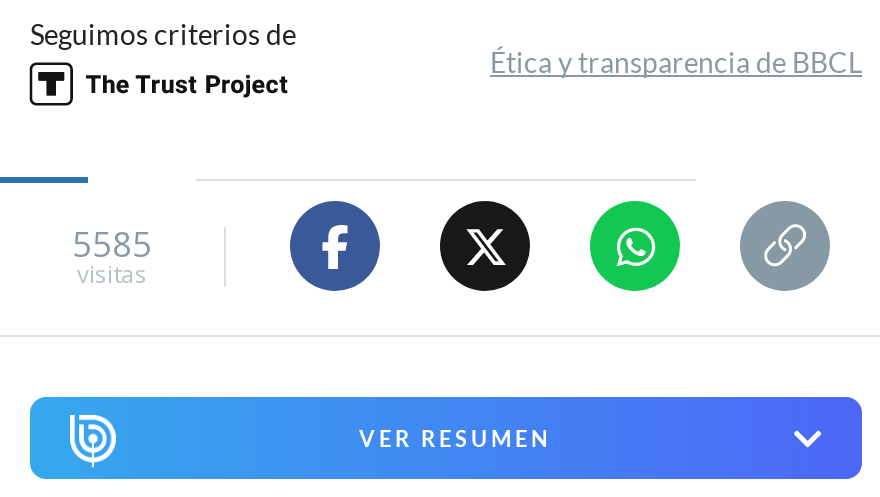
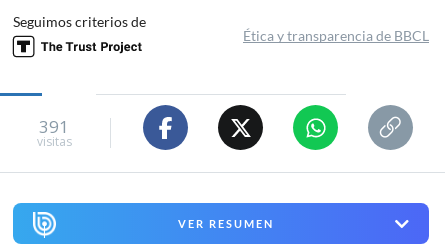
- 5585
+ 391
